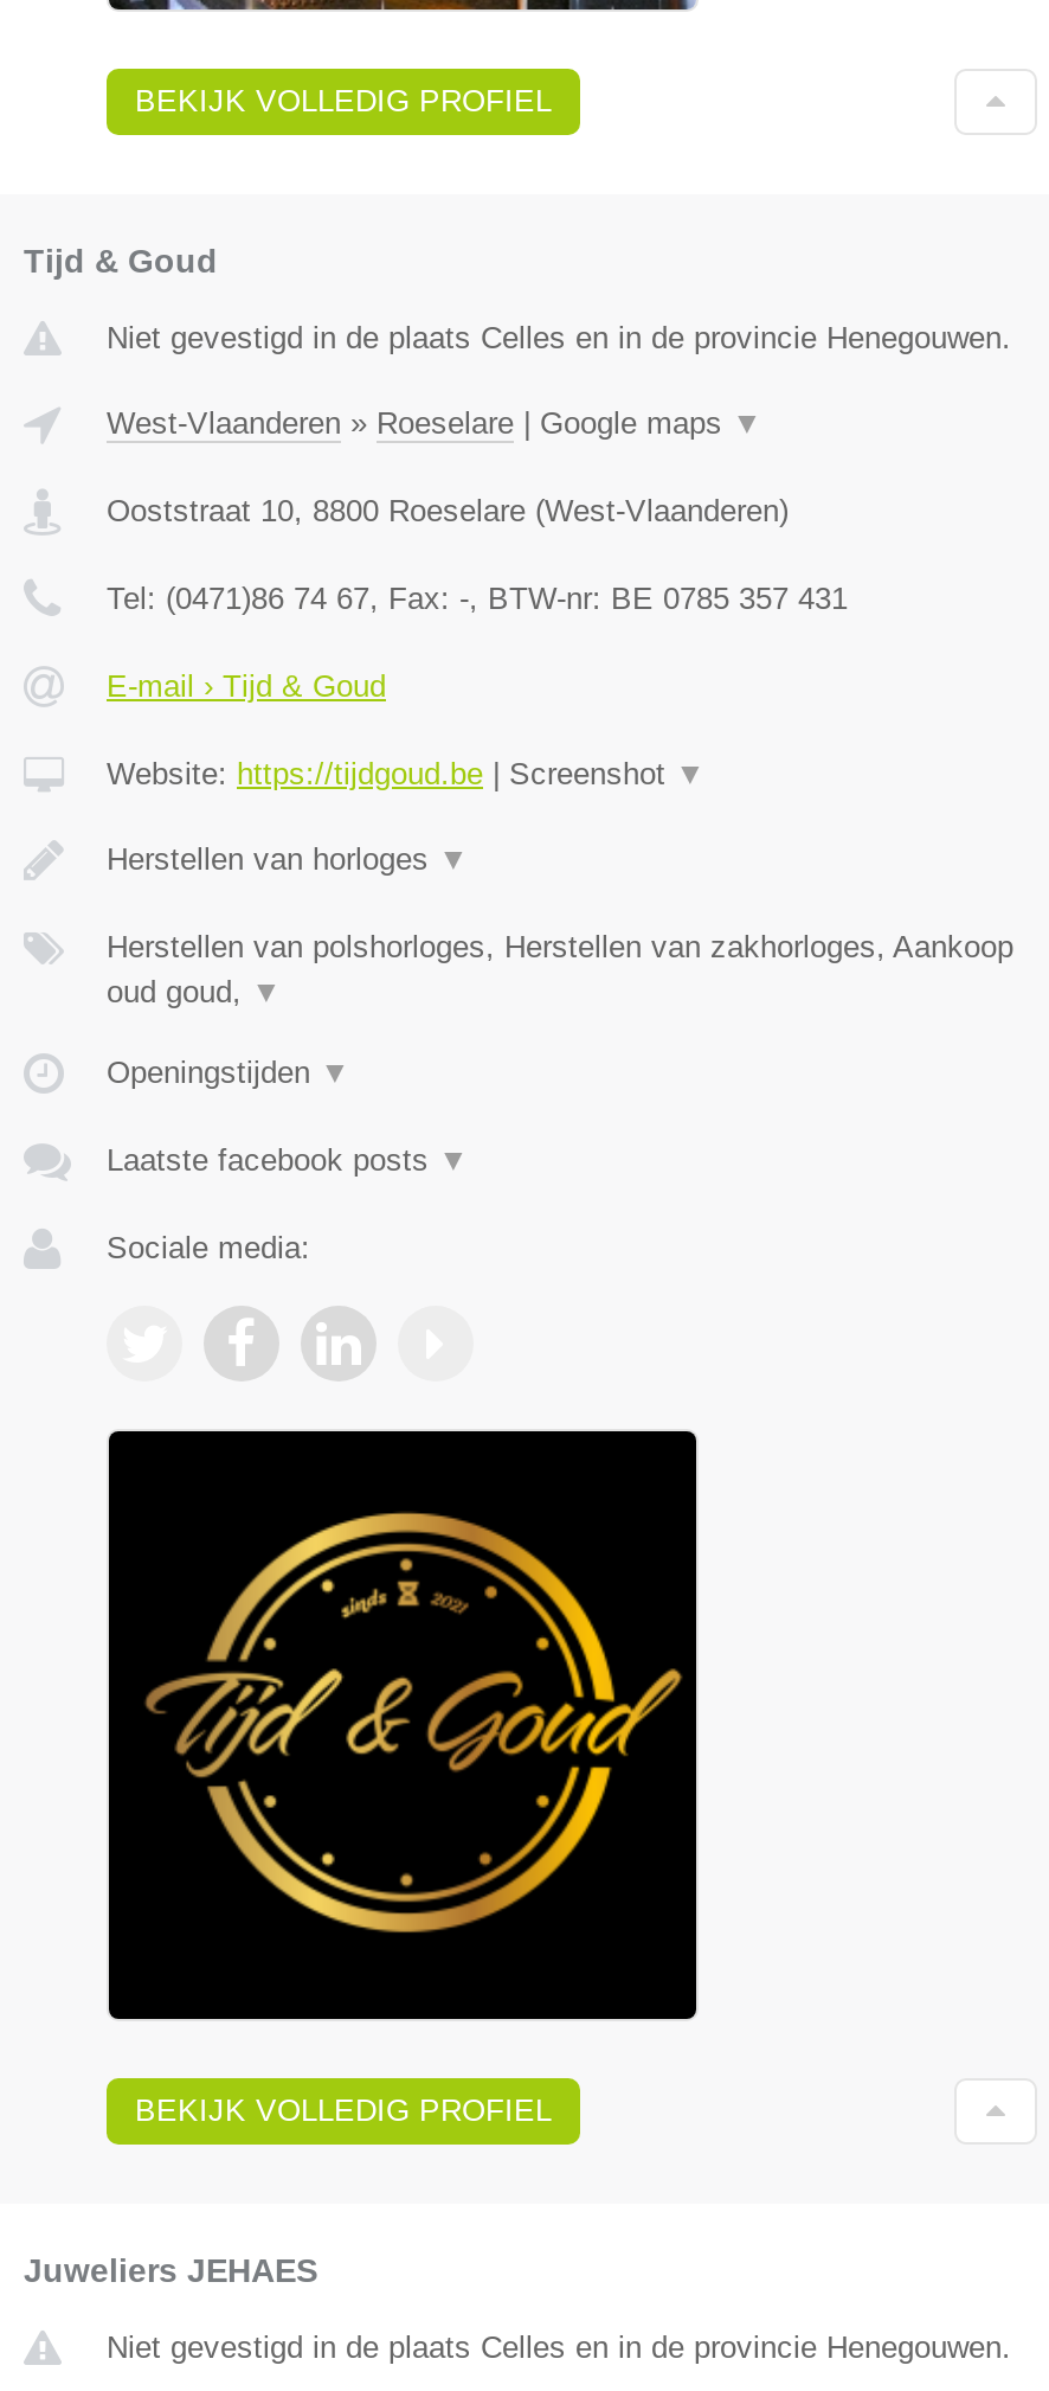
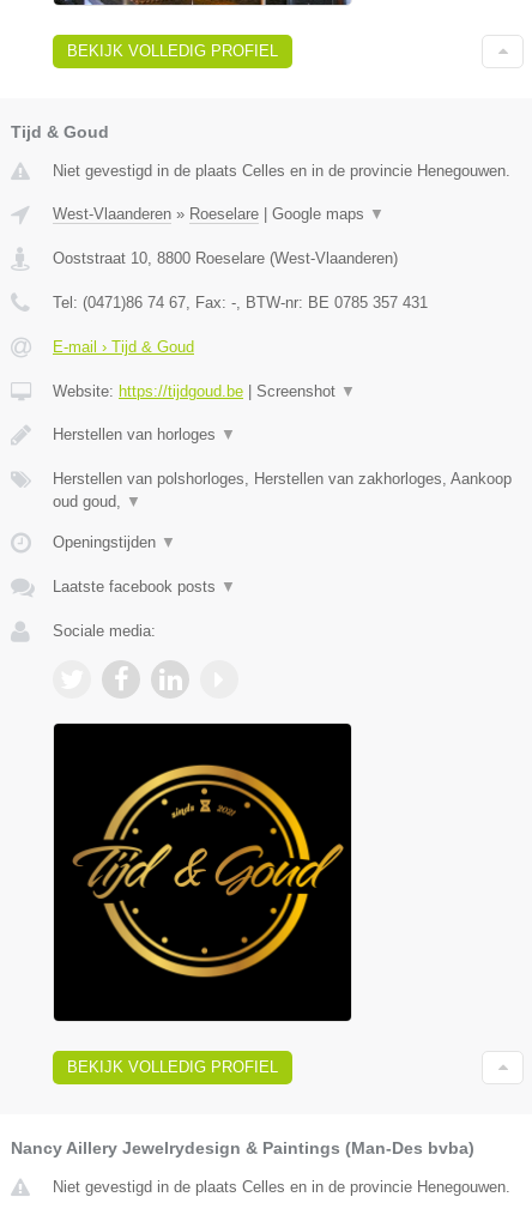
- Juweliers JEHAES
+ Nancy Aillery Jewelrydesign & Paintings (Man-Des bvba)
